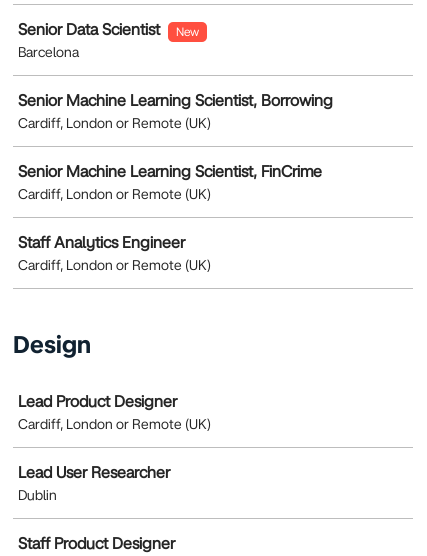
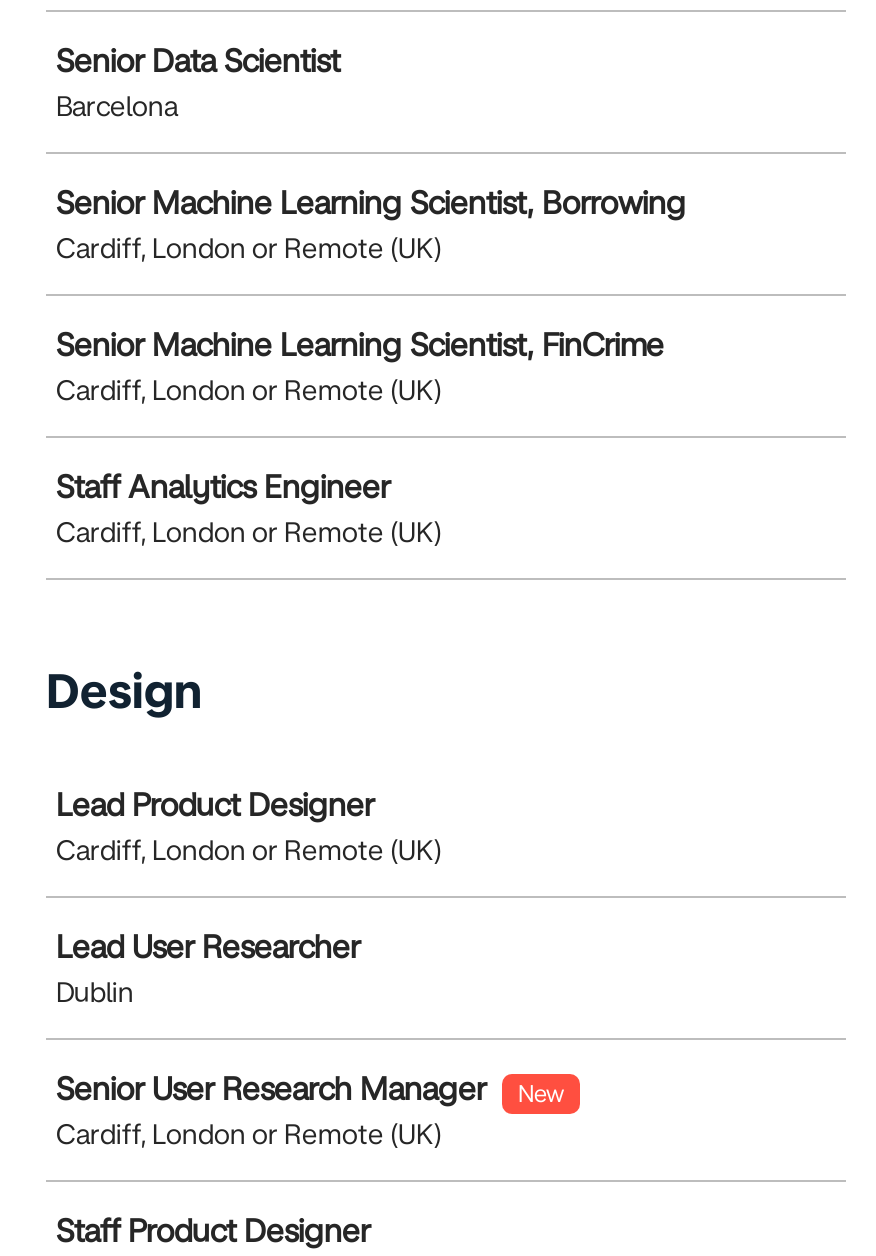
- New

+ Senior User Research Manager
+ New
+ Cardiff, London or Remote (UK)
